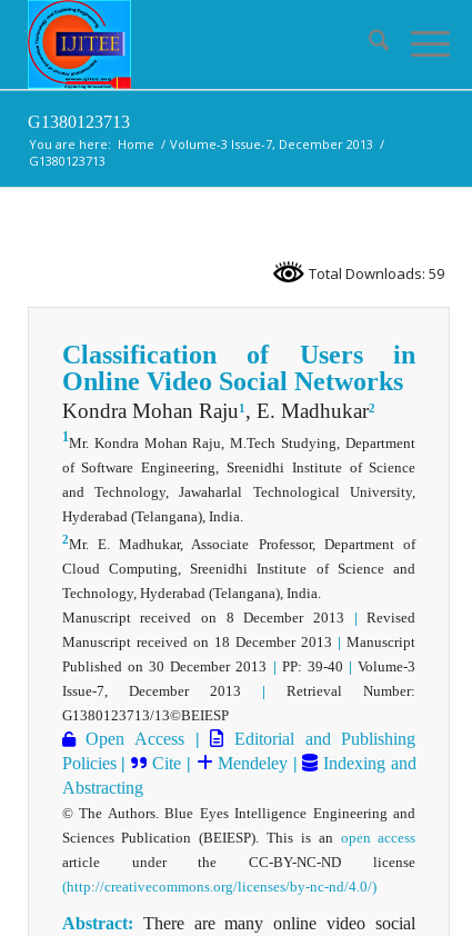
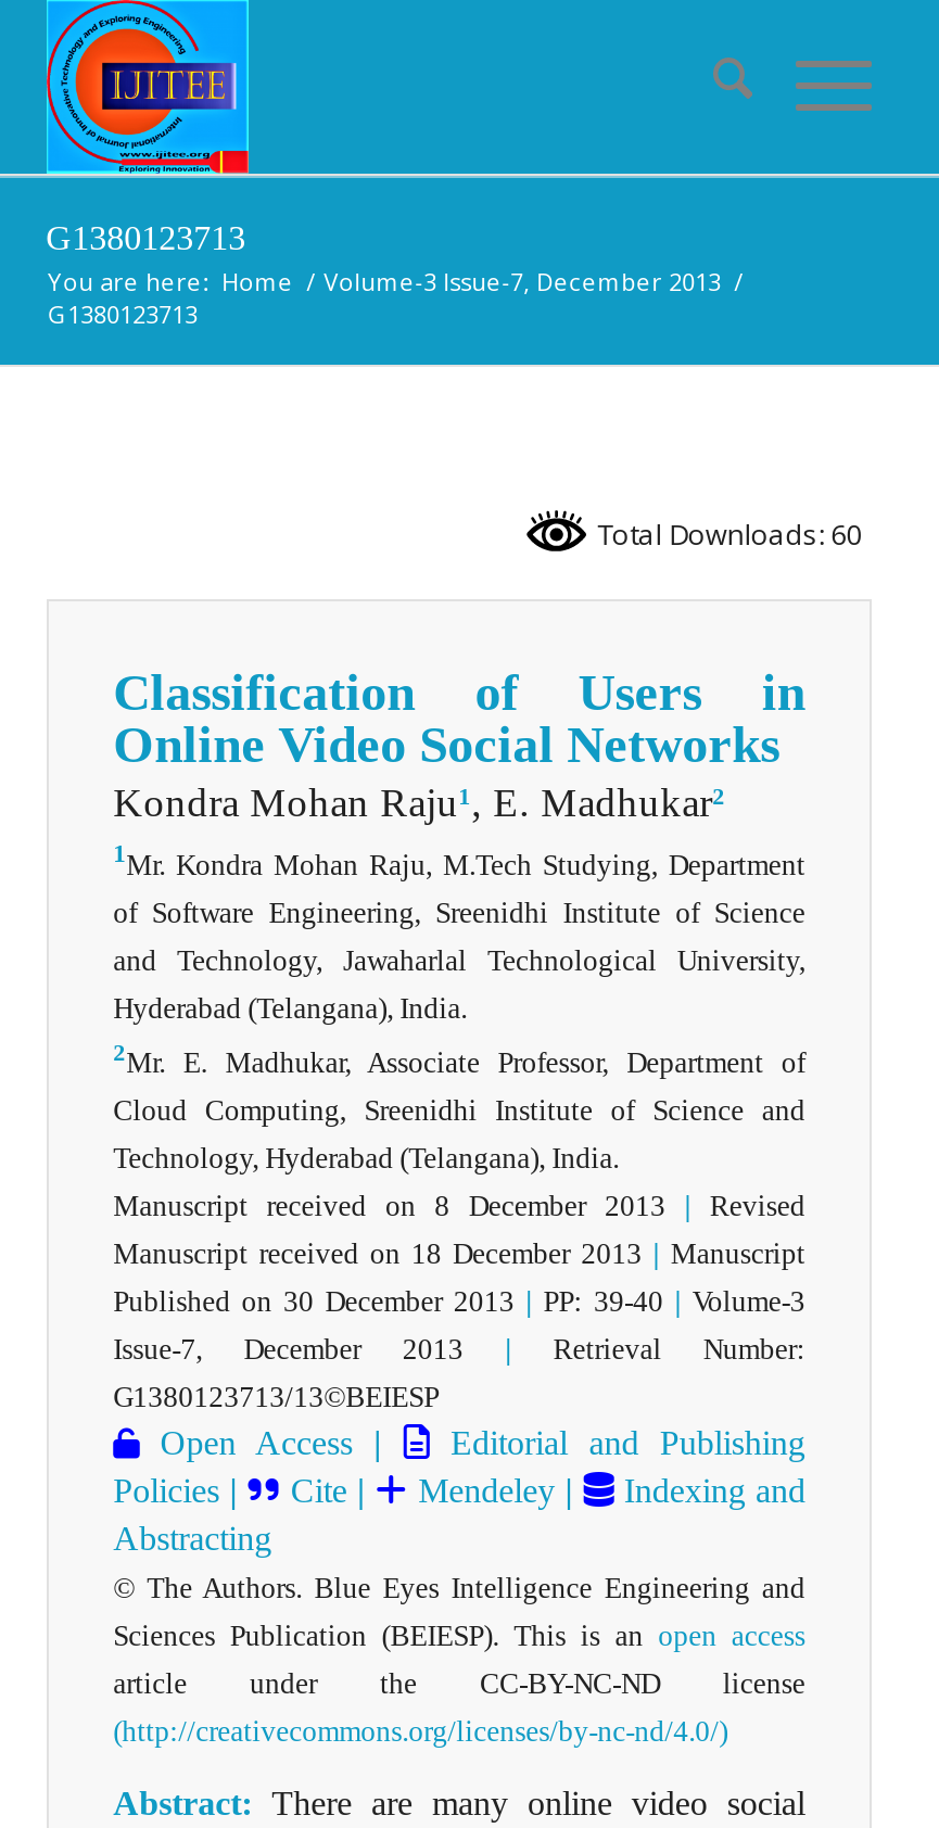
- Total Downloads: 59
+ Total Downloads: 60
